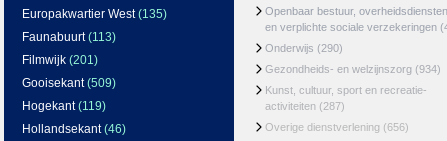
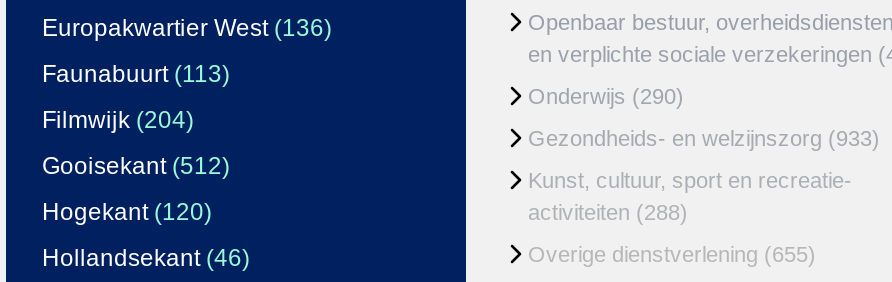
- Europakwartier West (135)
+ Europakwartier West (136)

- Filmwijk (201)
+ Filmwijk (204)

- Gezondheids- en welzijnszorg (934)
+ Gezondheids- en welzijnszorg (933)

- Gooisekant (509)
+ Gooisekant (512)

- Hogekant (119)
+ Hogekant (120)

- activiteiten (287)
+ activiteiten (288)

- Overige dienstverlening (656)
+ Overige dienstverlening (655)
